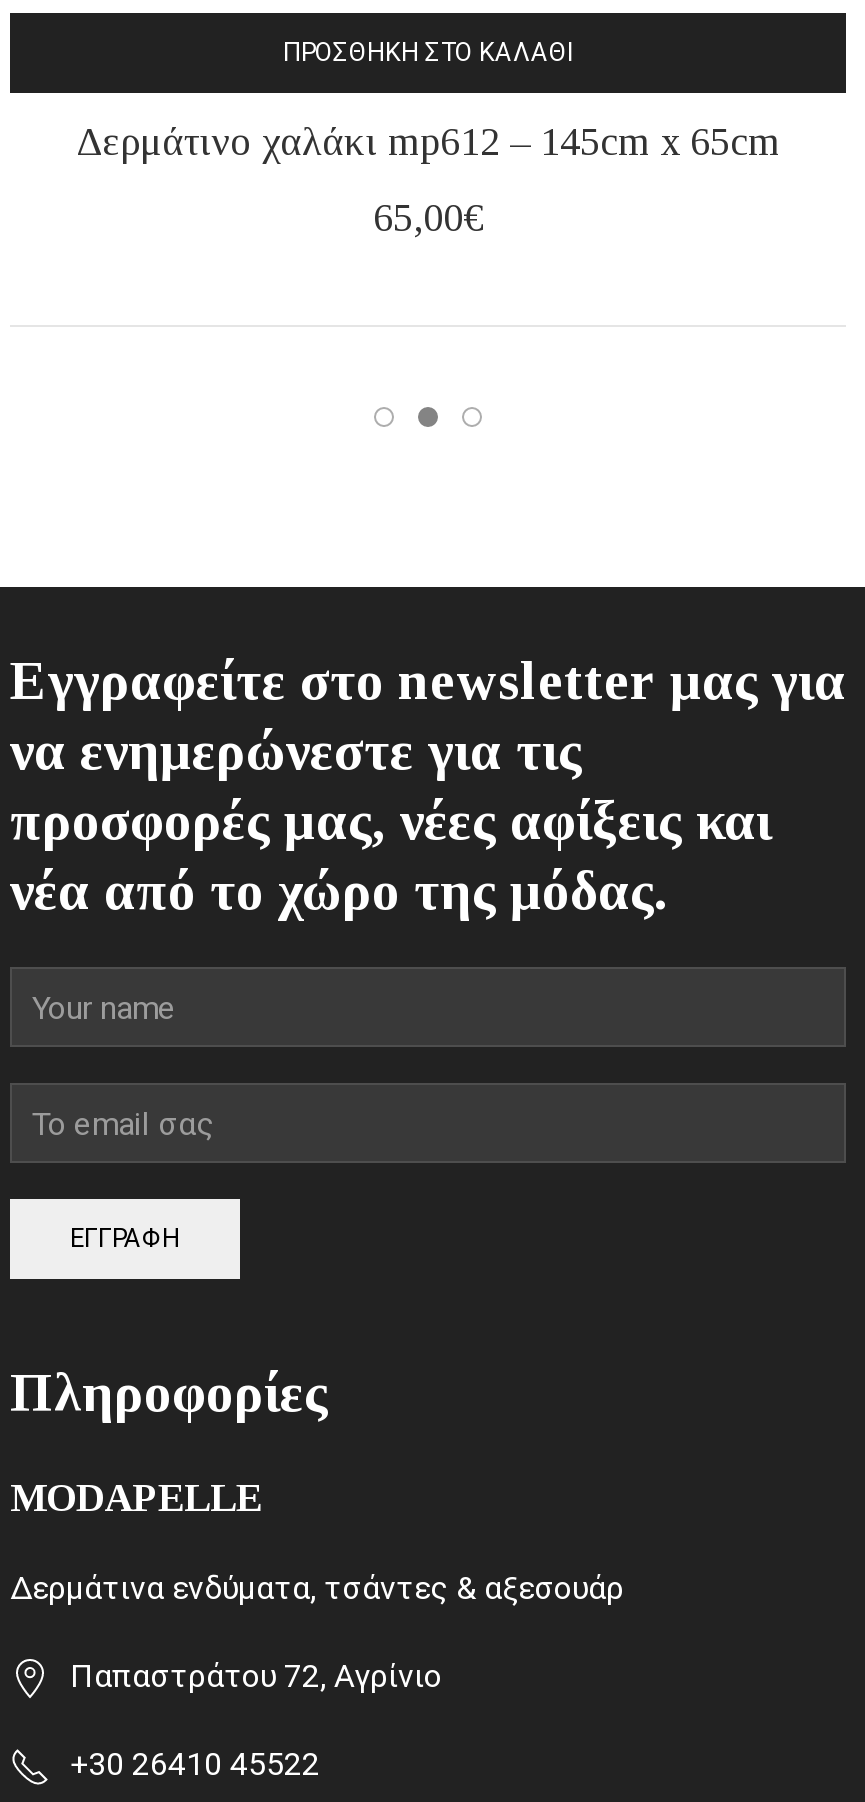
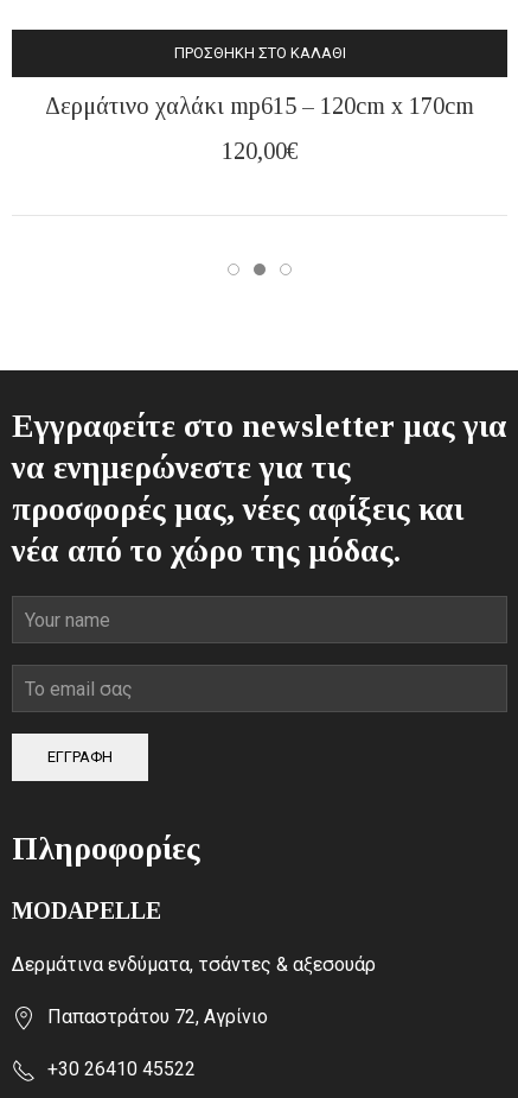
- Δερμάτινο χαλάκι mp612 – 145cm x 65cm
+ Δερμάτινο χαλάκι mp615 – 120cm x 170cm

- 65,00€
+ 120,00€
